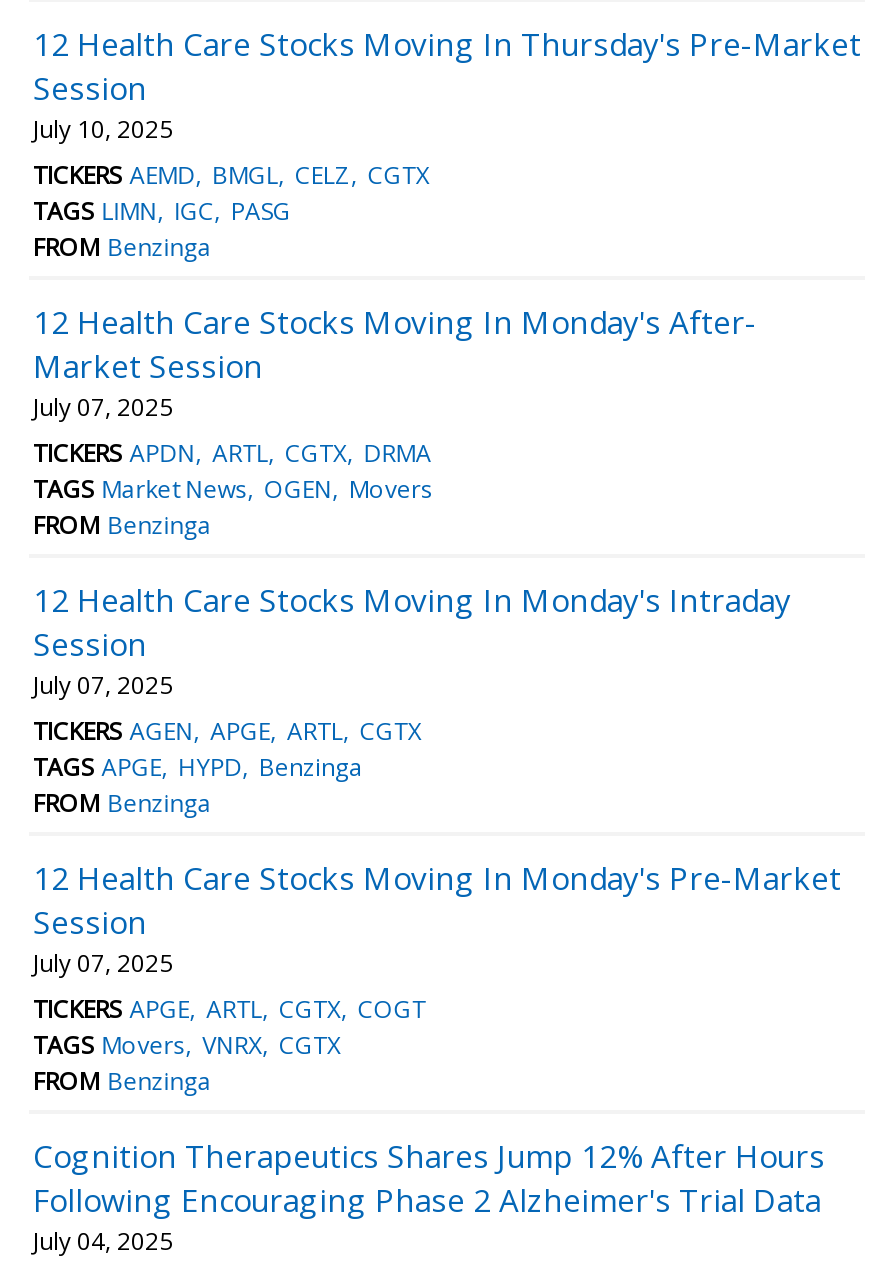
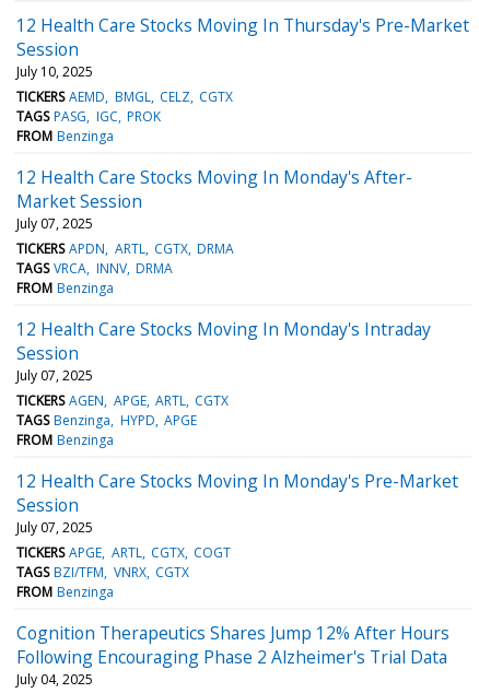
- TAGS LIMN IGC PASG
+ TAGS PASG IGC PROK

- TAGS Market News OGEN Movers
+ TAGS VRCA INNV DRMA

- TAGS APGE HYPD Benzinga
+ TAGS Benzinga HYPD APGE

- TAGS Movers VNRX CGTX
+ TAGS BZI/TFM VNRX CGTX
